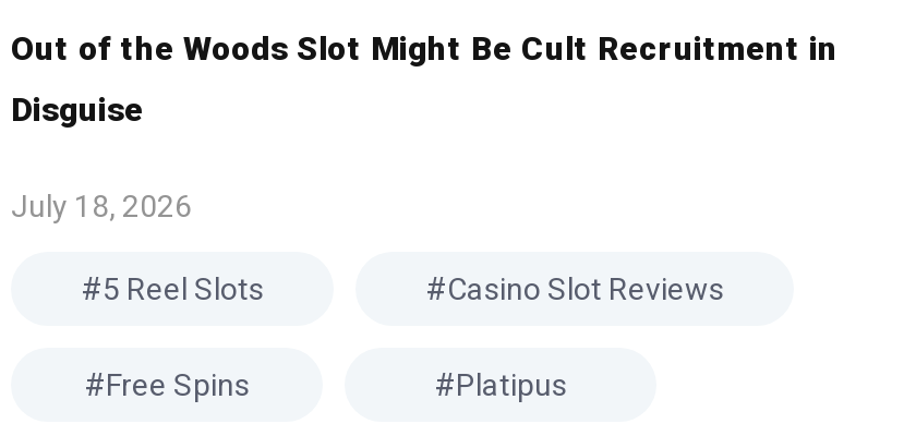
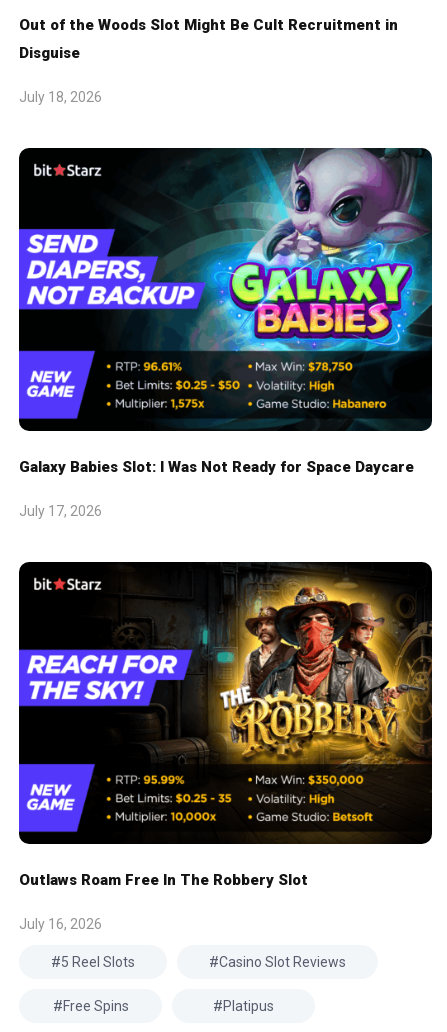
+ [image]
+ Galaxy Babies Slot: I Was Not Ready for Space Daycare
+ July 17, 2026

+ [image]
+ Outlaws Roam Free In The Robbery Slot
+ July 16, 2026
